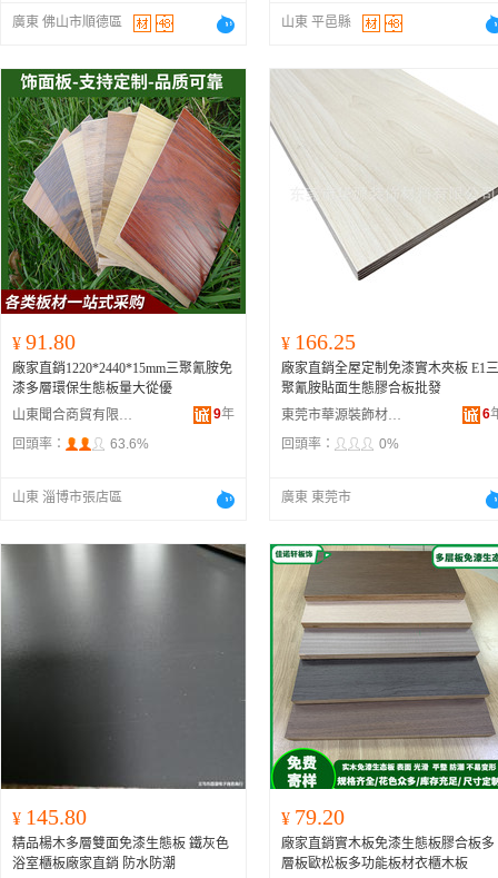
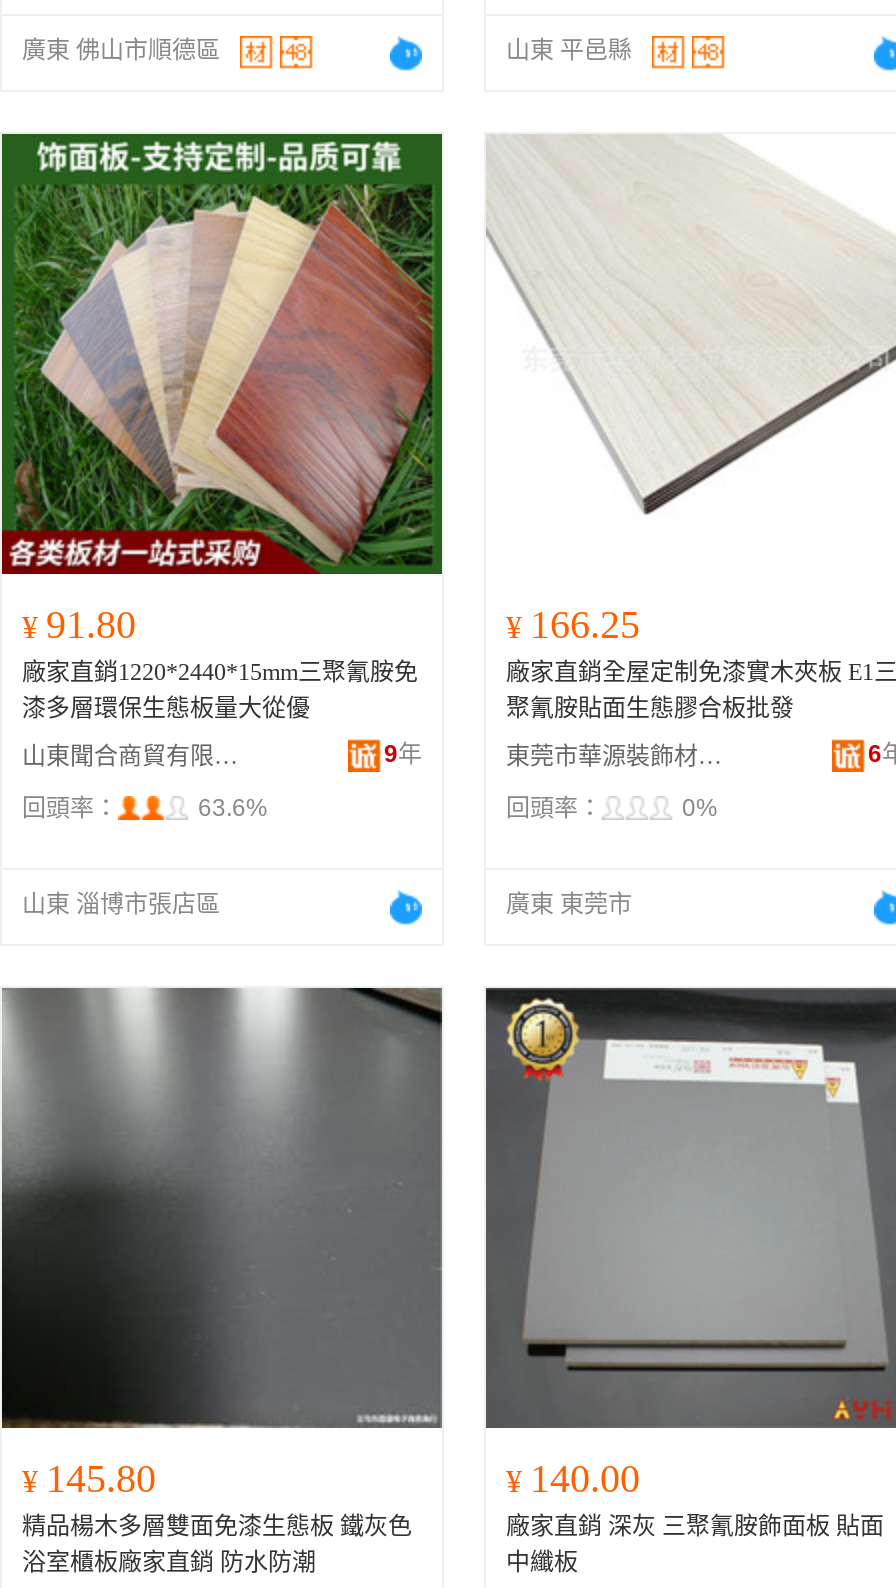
- [image]
- ¥ 79.20
- 廠家直銷實木板免漆生態板膠合板多
- 層板歐松板多功能板材衣櫃木板
+ [image]
+ ¥ 140.00
+ 廠家直銷 深灰 三聚氰胺飾面板 貼面
+ 中纖板
